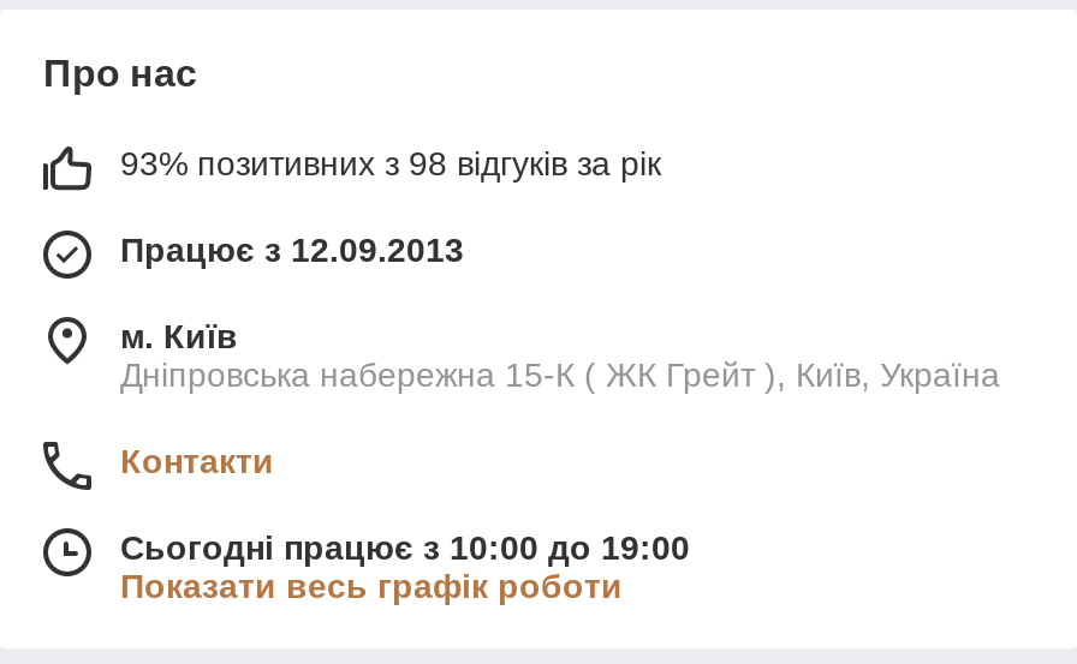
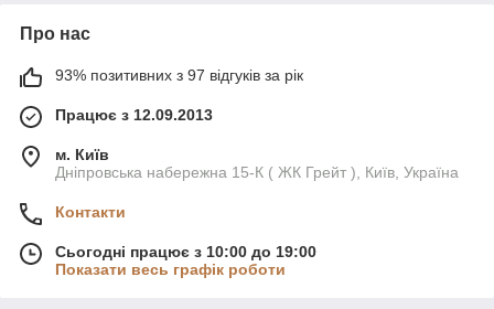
- 93% позитивних з 98 відгуків за рік
+ 93% позитивних з 97 відгуків за рік
